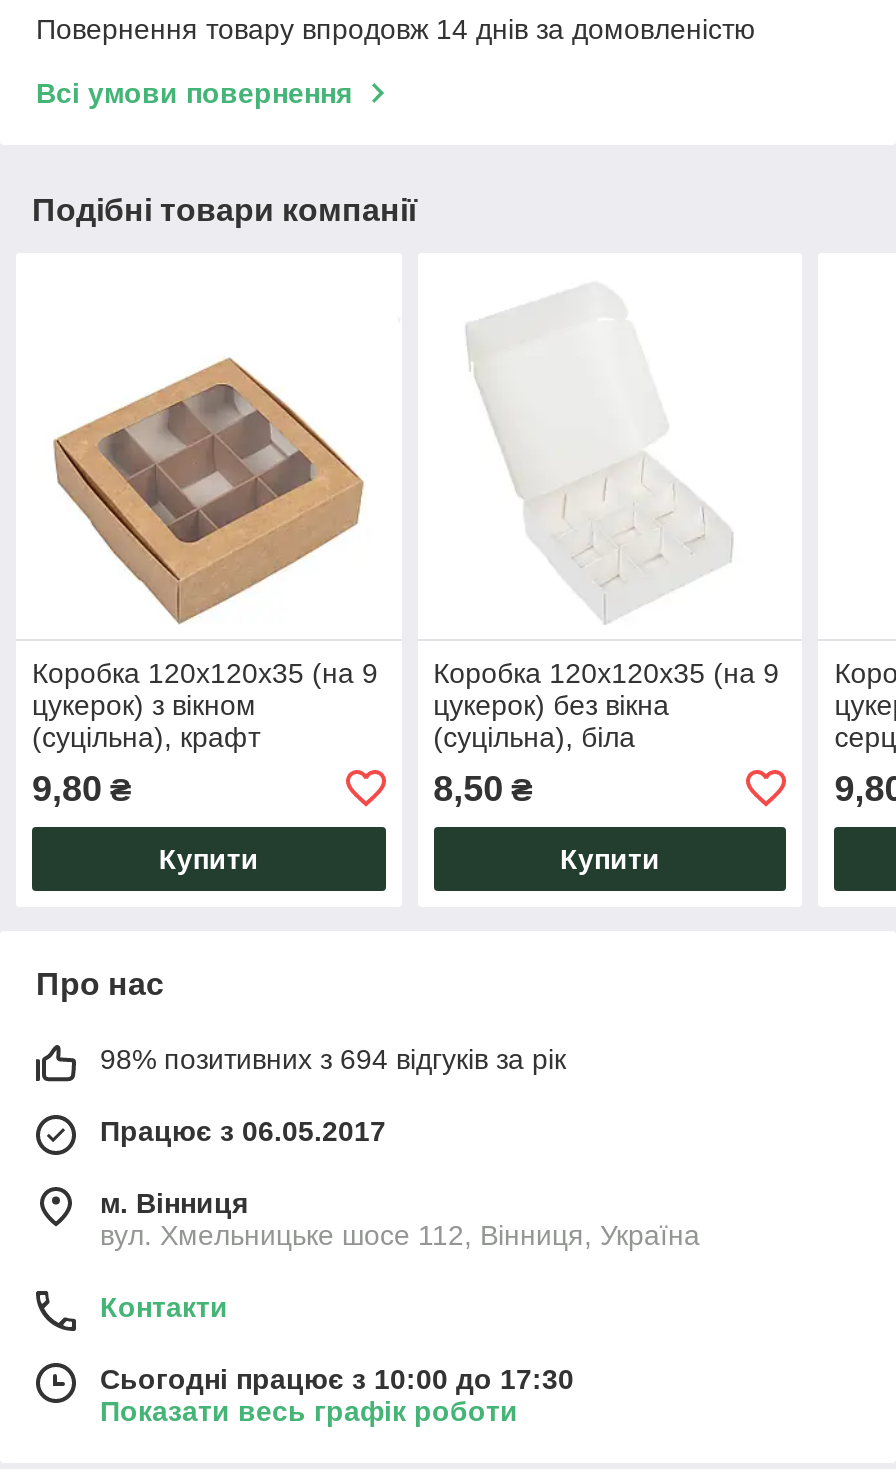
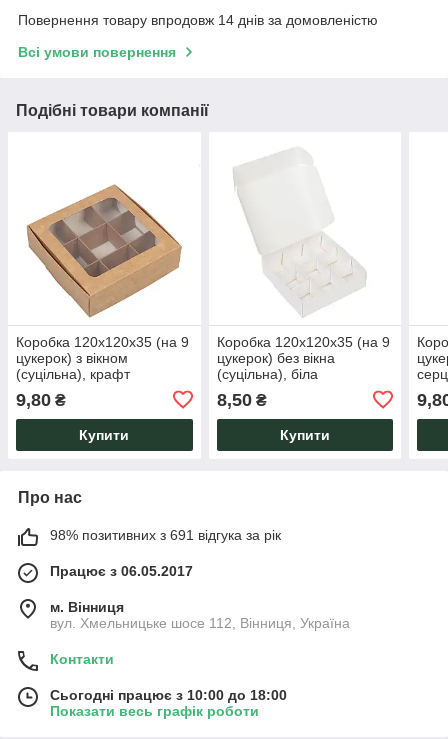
- 98% позитивних з 694 відгуків за рік
+ 98% позитивних з 691 відгука за рік

- Сьогодні працює з 10:00 до 17:30
+ Сьогодні працює з 10:00 до 18:00
